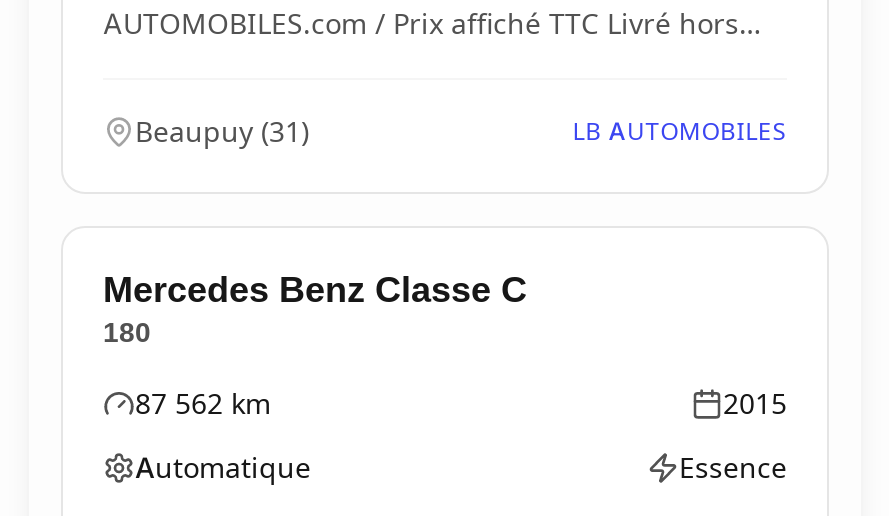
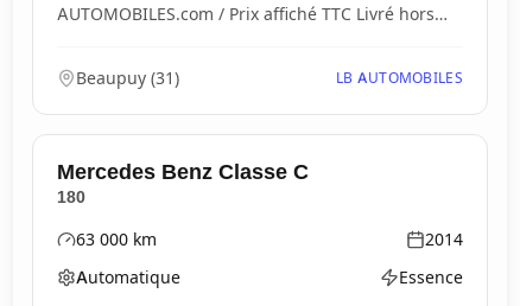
- 87 562 km
+ 63 000 km

- 2015
+ 2014
